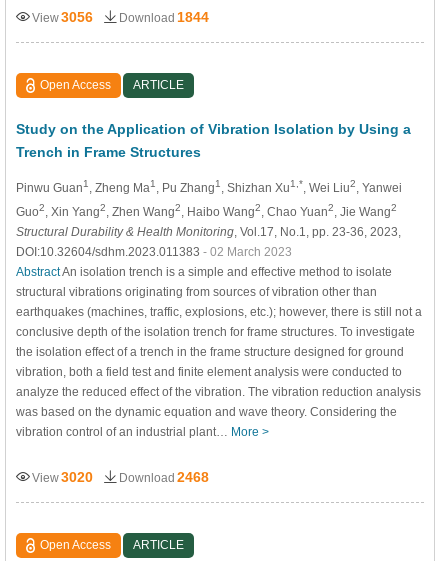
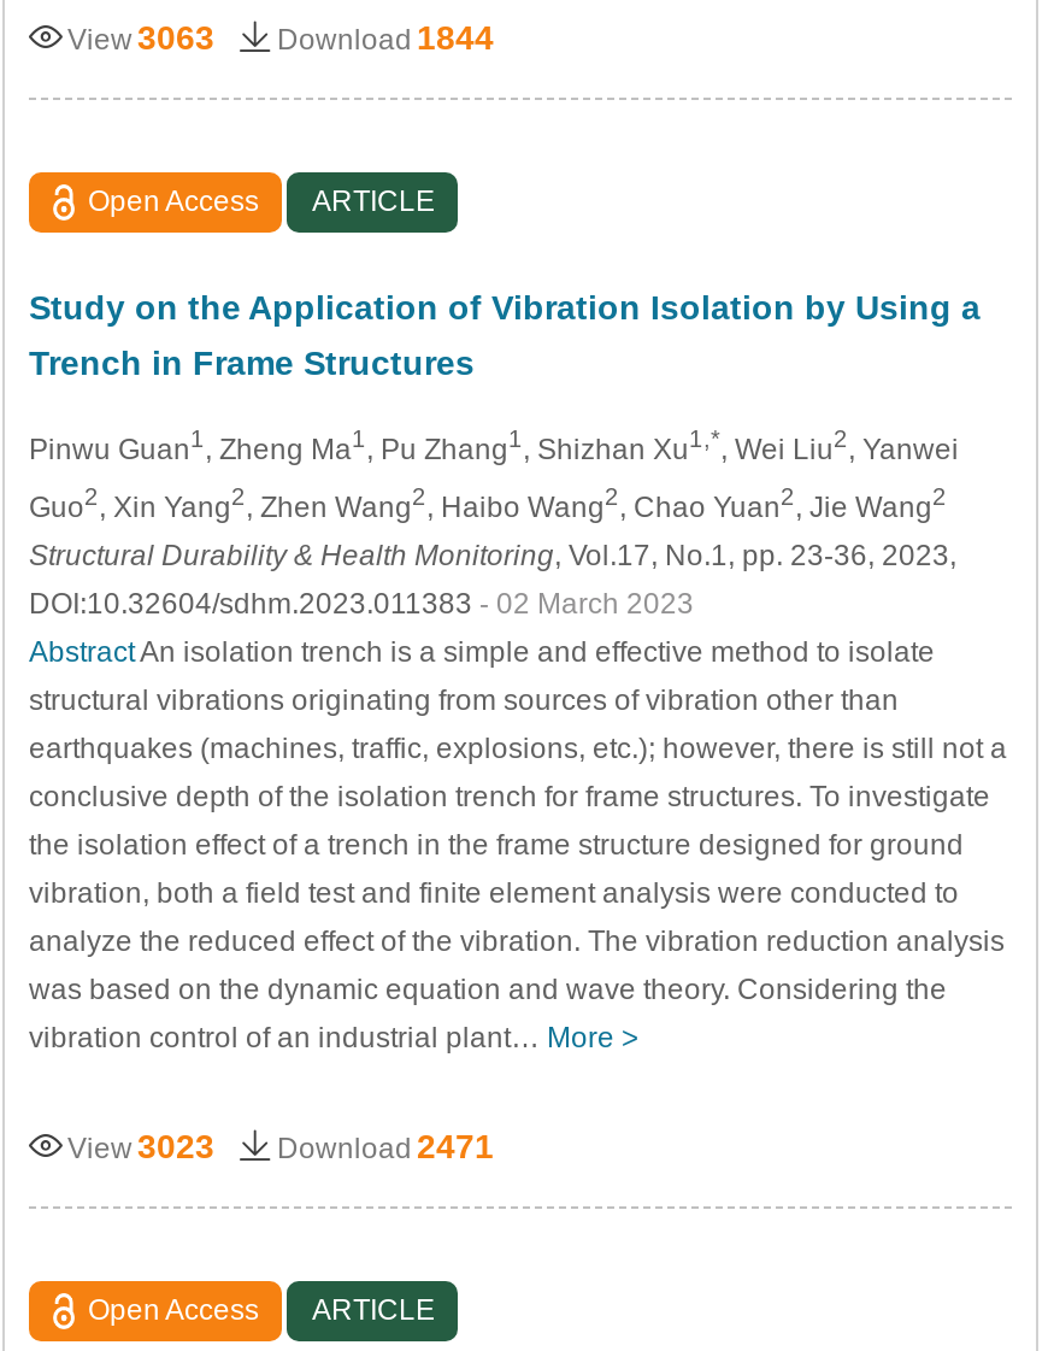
- View 3056 Download 1844
+ View 3063 Download 1844

- View 3020
+ View 3023

- Download 2468
+ Download 2471
